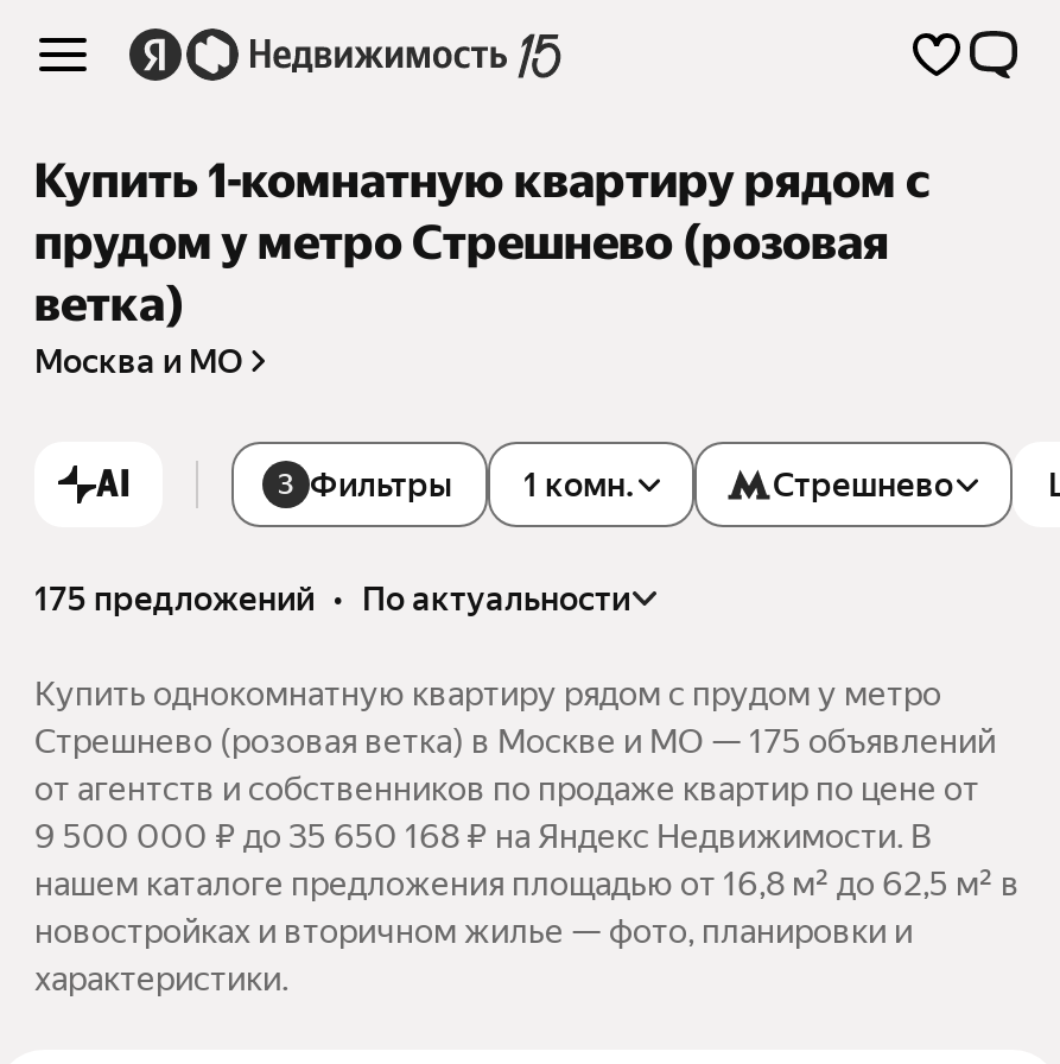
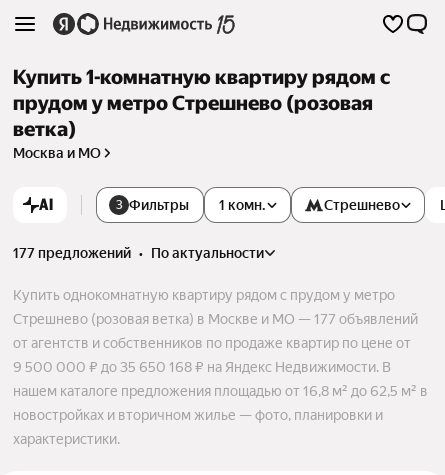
- 175 предложений • по актуальности
+ 177 предложений • по актуальности

- Стрешнево (розовая ветка) в Москве и МО — 175 объявлений
+ Стрешнево (розовая ветка) в Москве и МО — 177 объявлений
